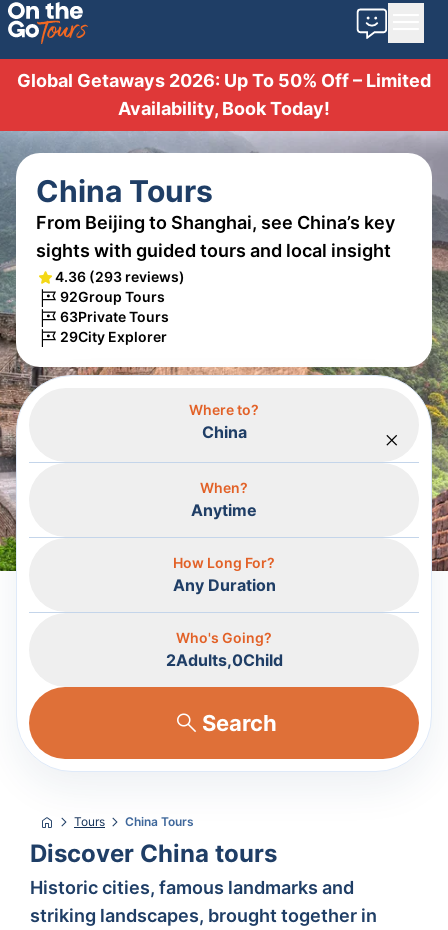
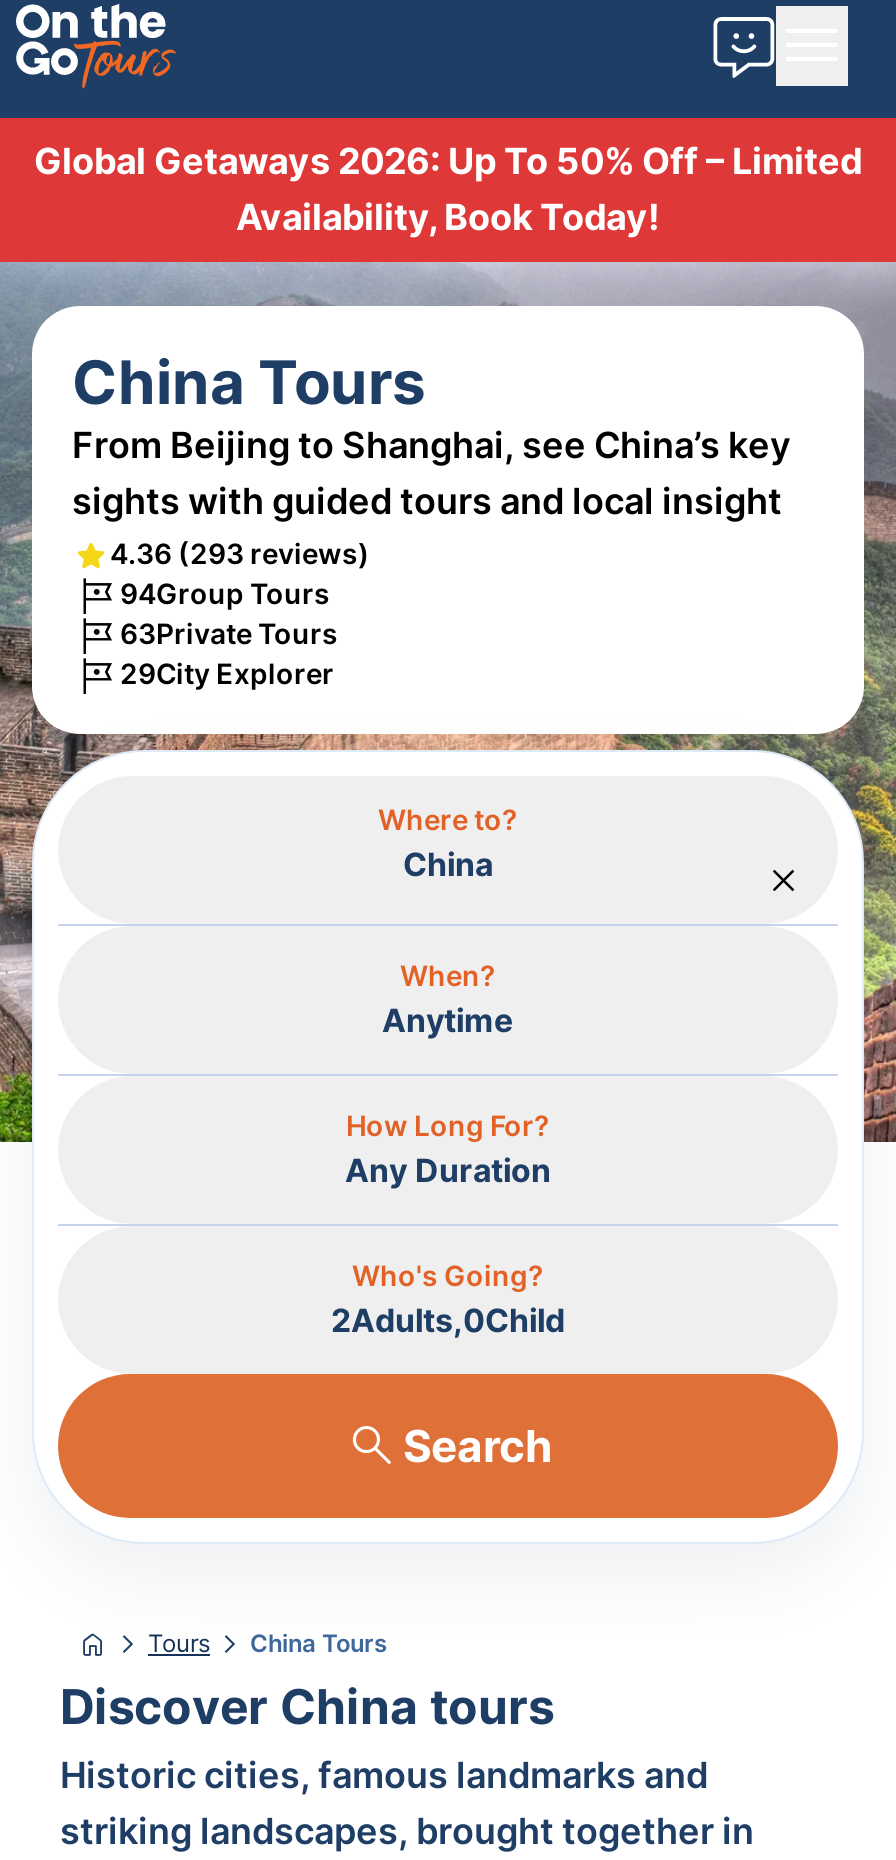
- 92Group Tours
+ 94Group Tours
